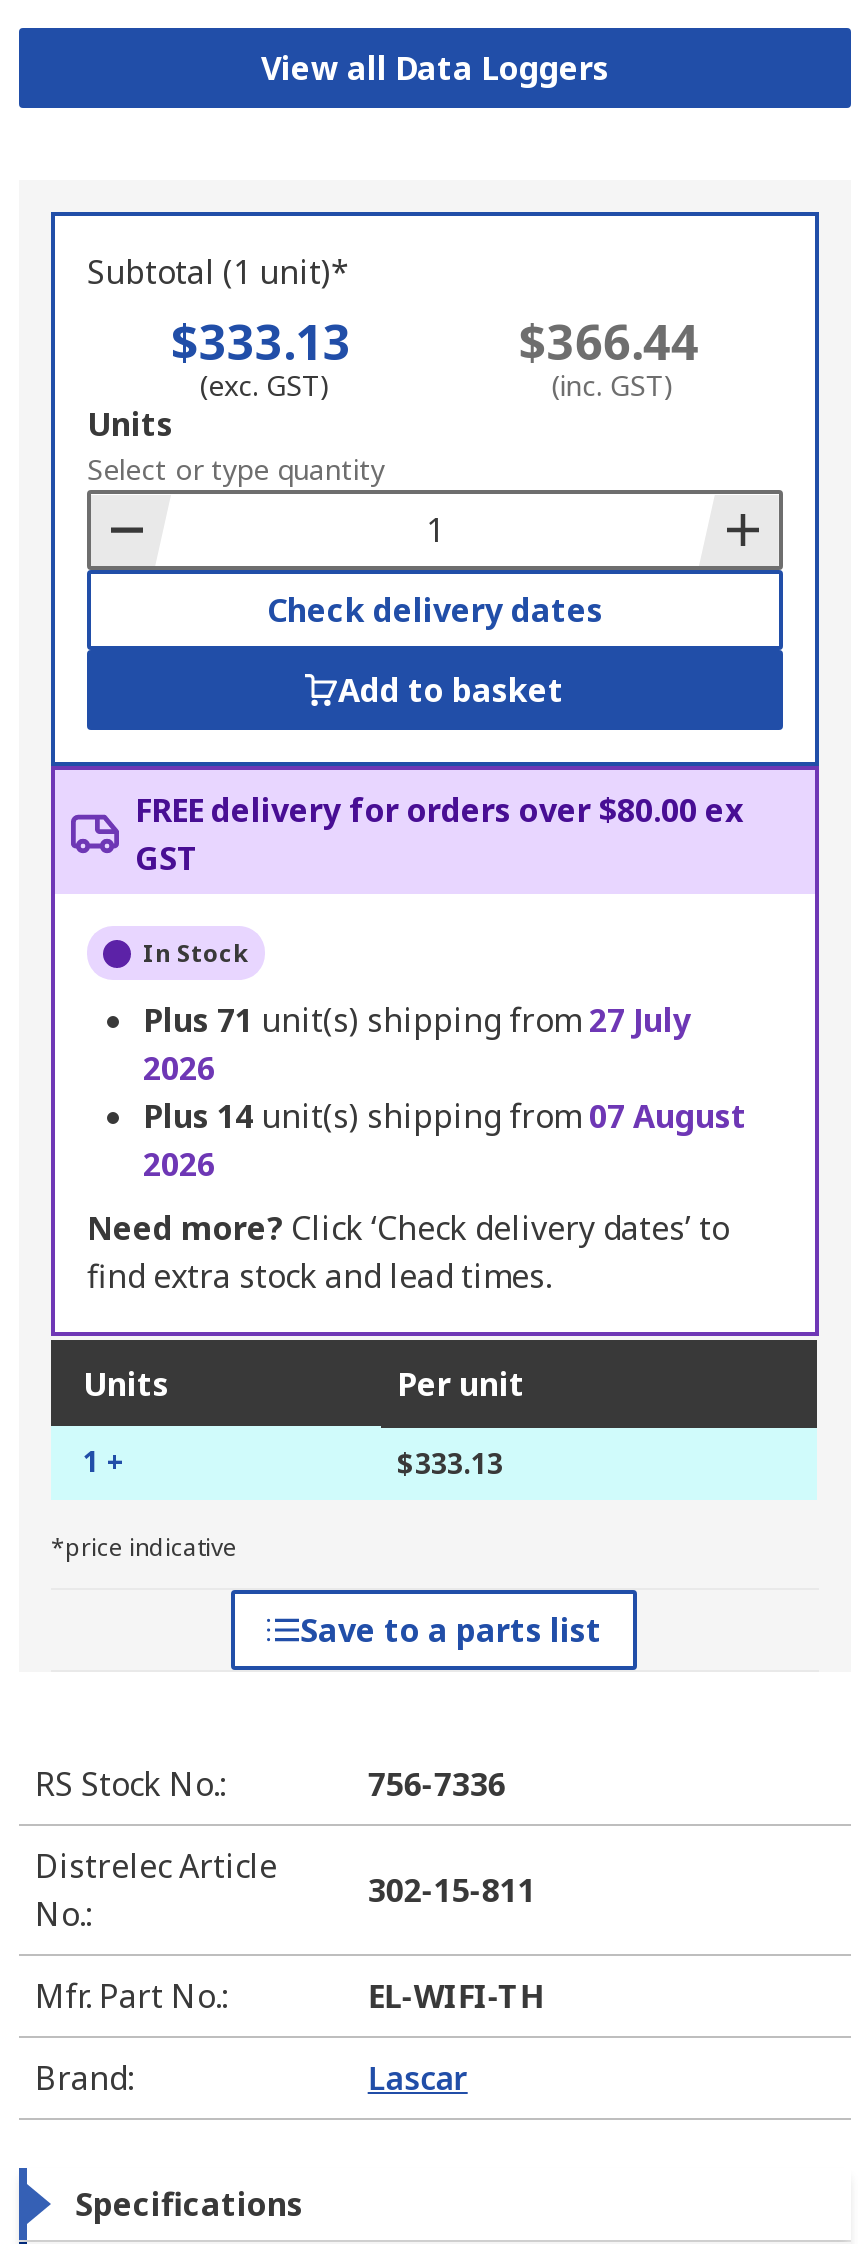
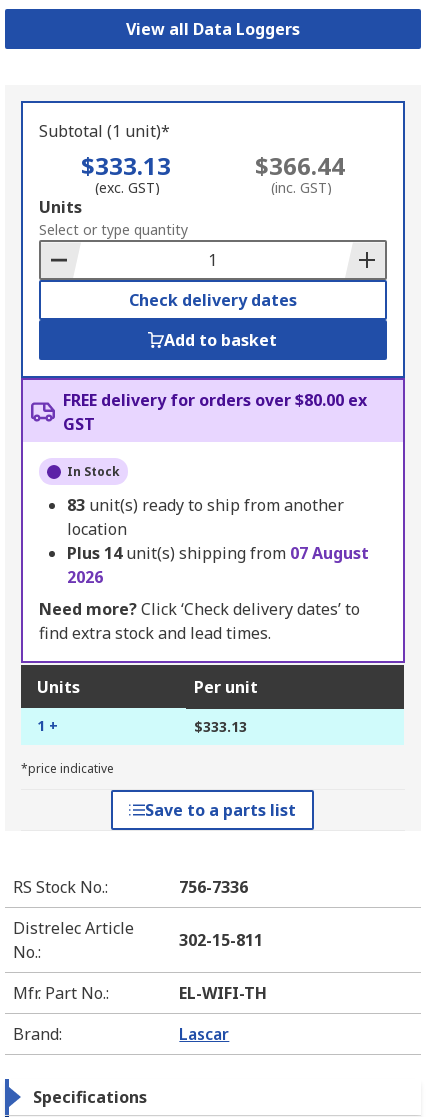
- Plus 71 unit(s) shipping from 27 July
- 2026
+ 83 unit(s) ready to ship from another
+ location
